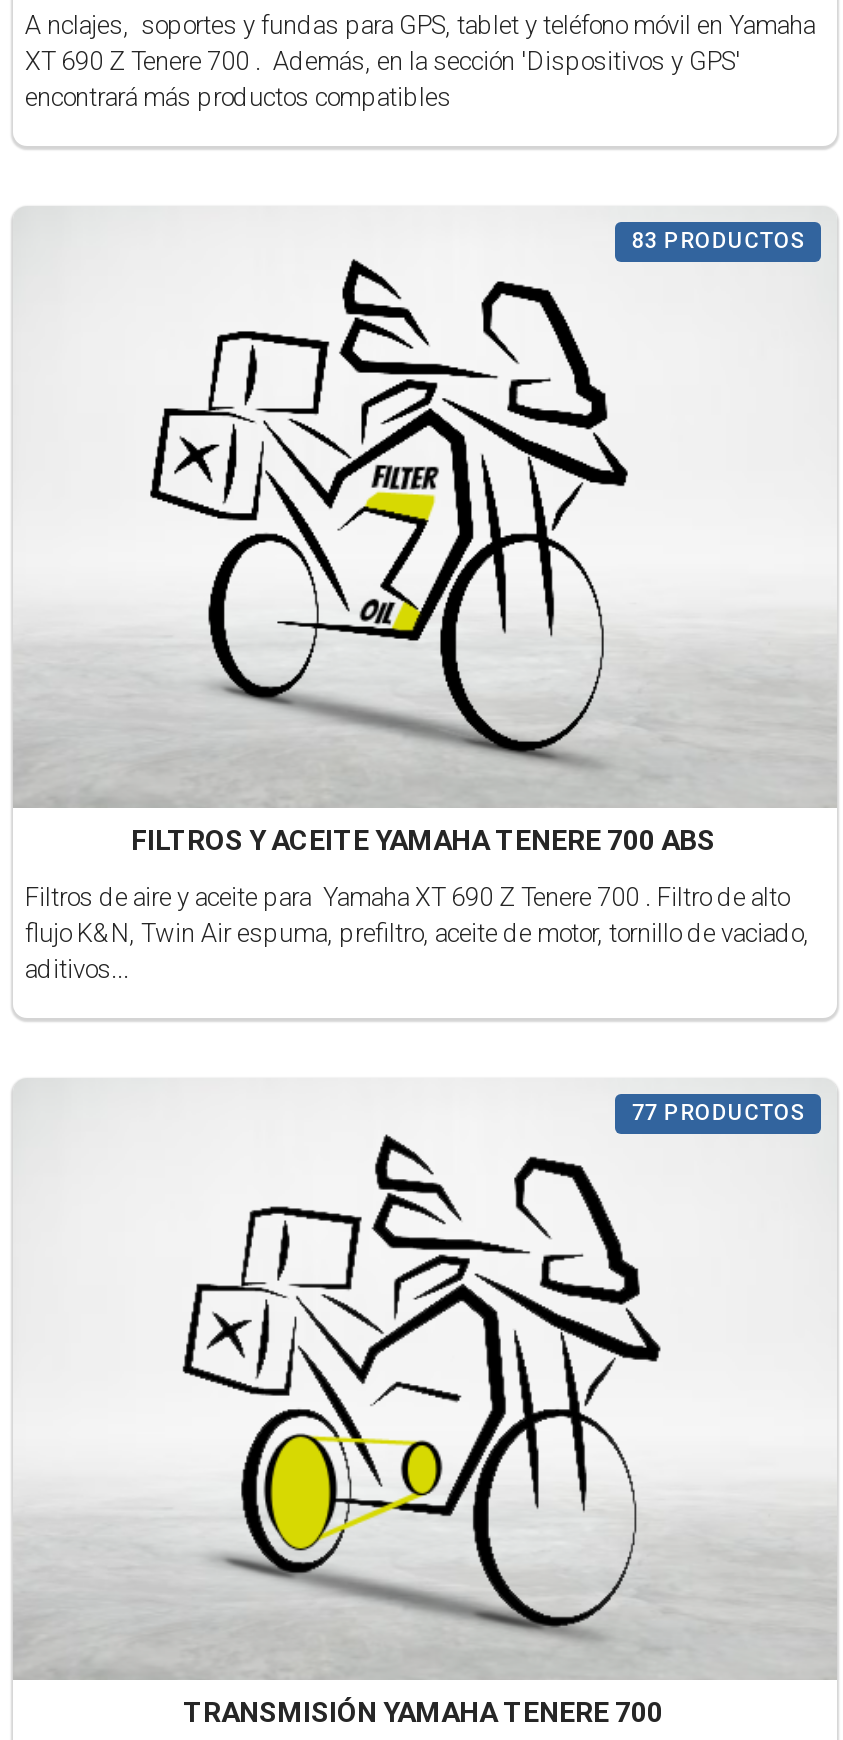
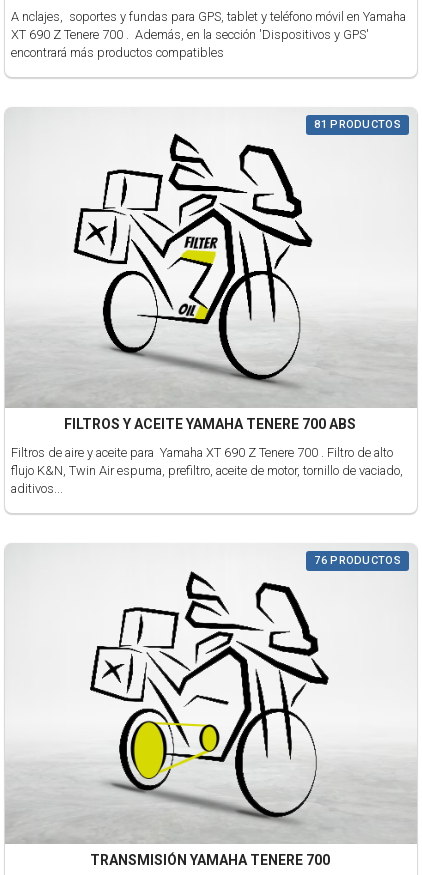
- 83 PRODUCTOS
+ 81 PRODUCTOS

- 77 PRODUCTOS
+ 76 PRODUCTOS
